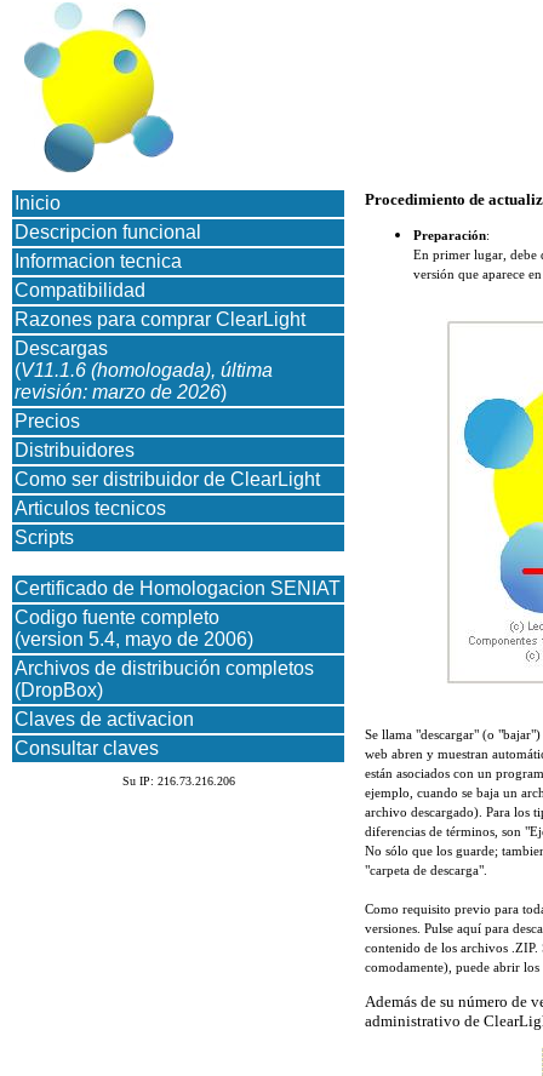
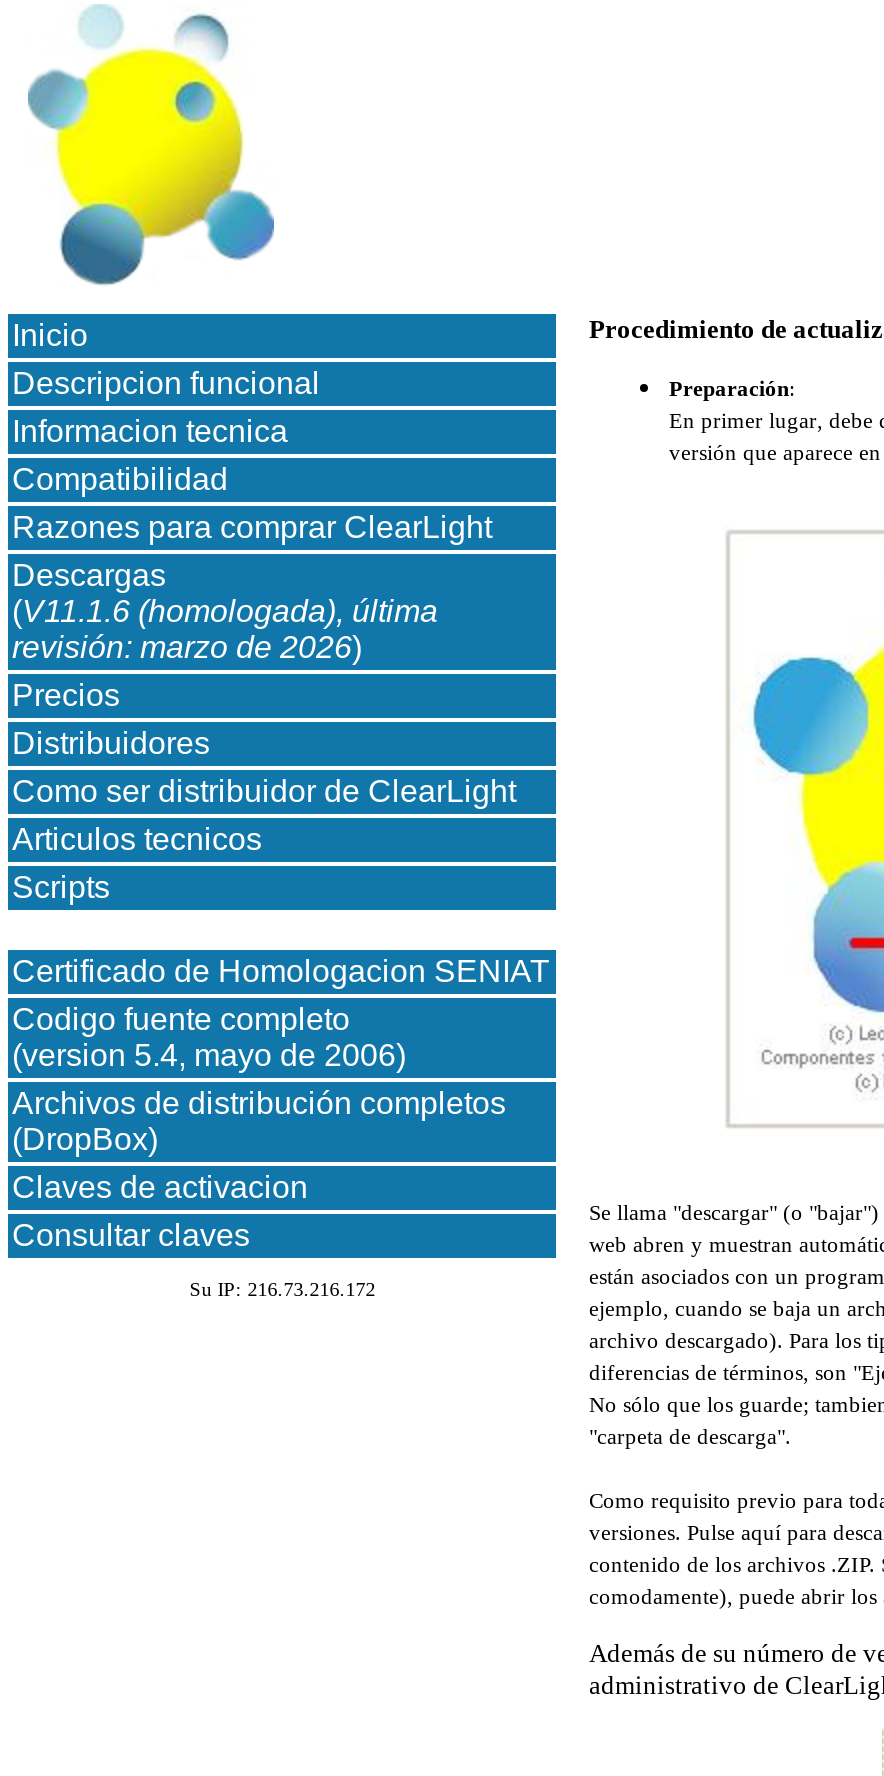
- Su IP: 216.73.216.206
+ Su IP: 216.73.216.172
